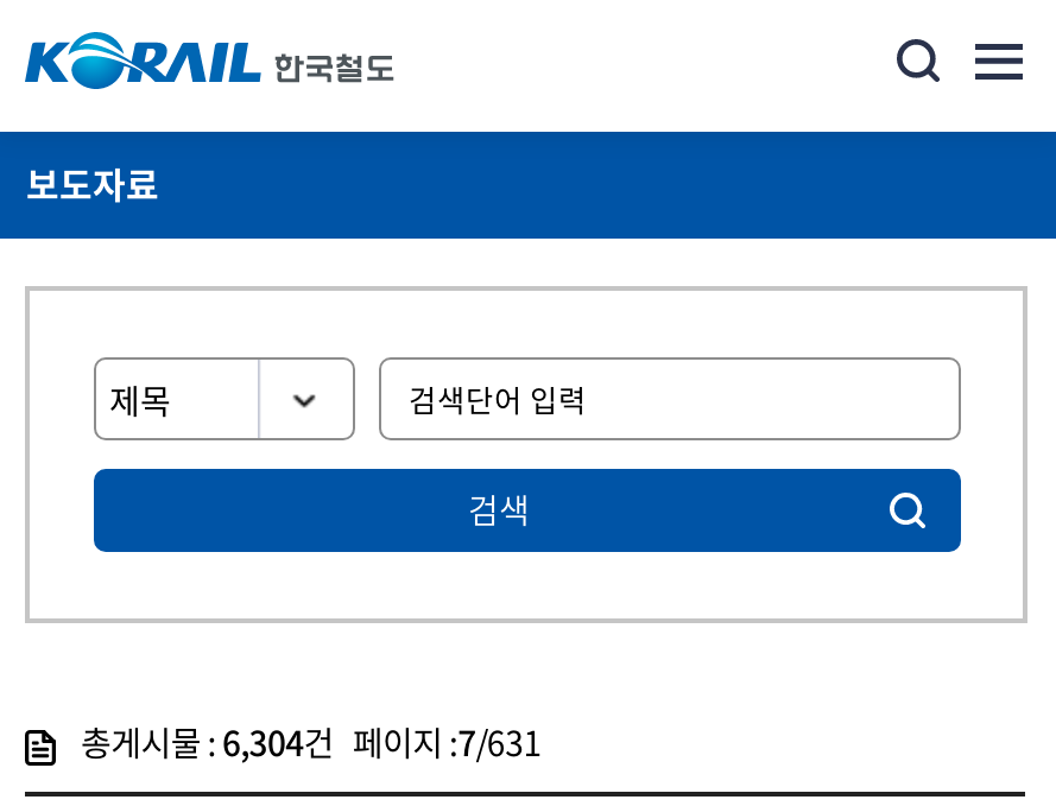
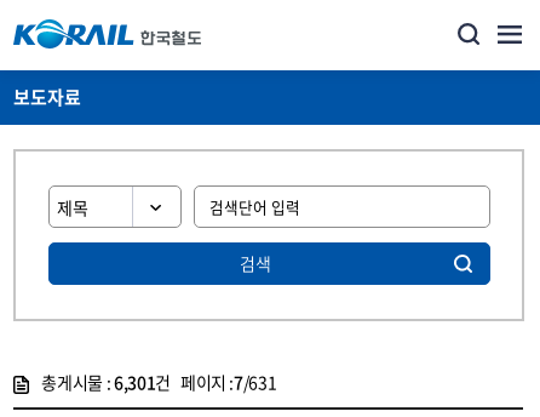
- 총게시물 : 6,304건 페이지 : 7/631
+ 총게시물 : 6,301건 페이지 : 7/631
